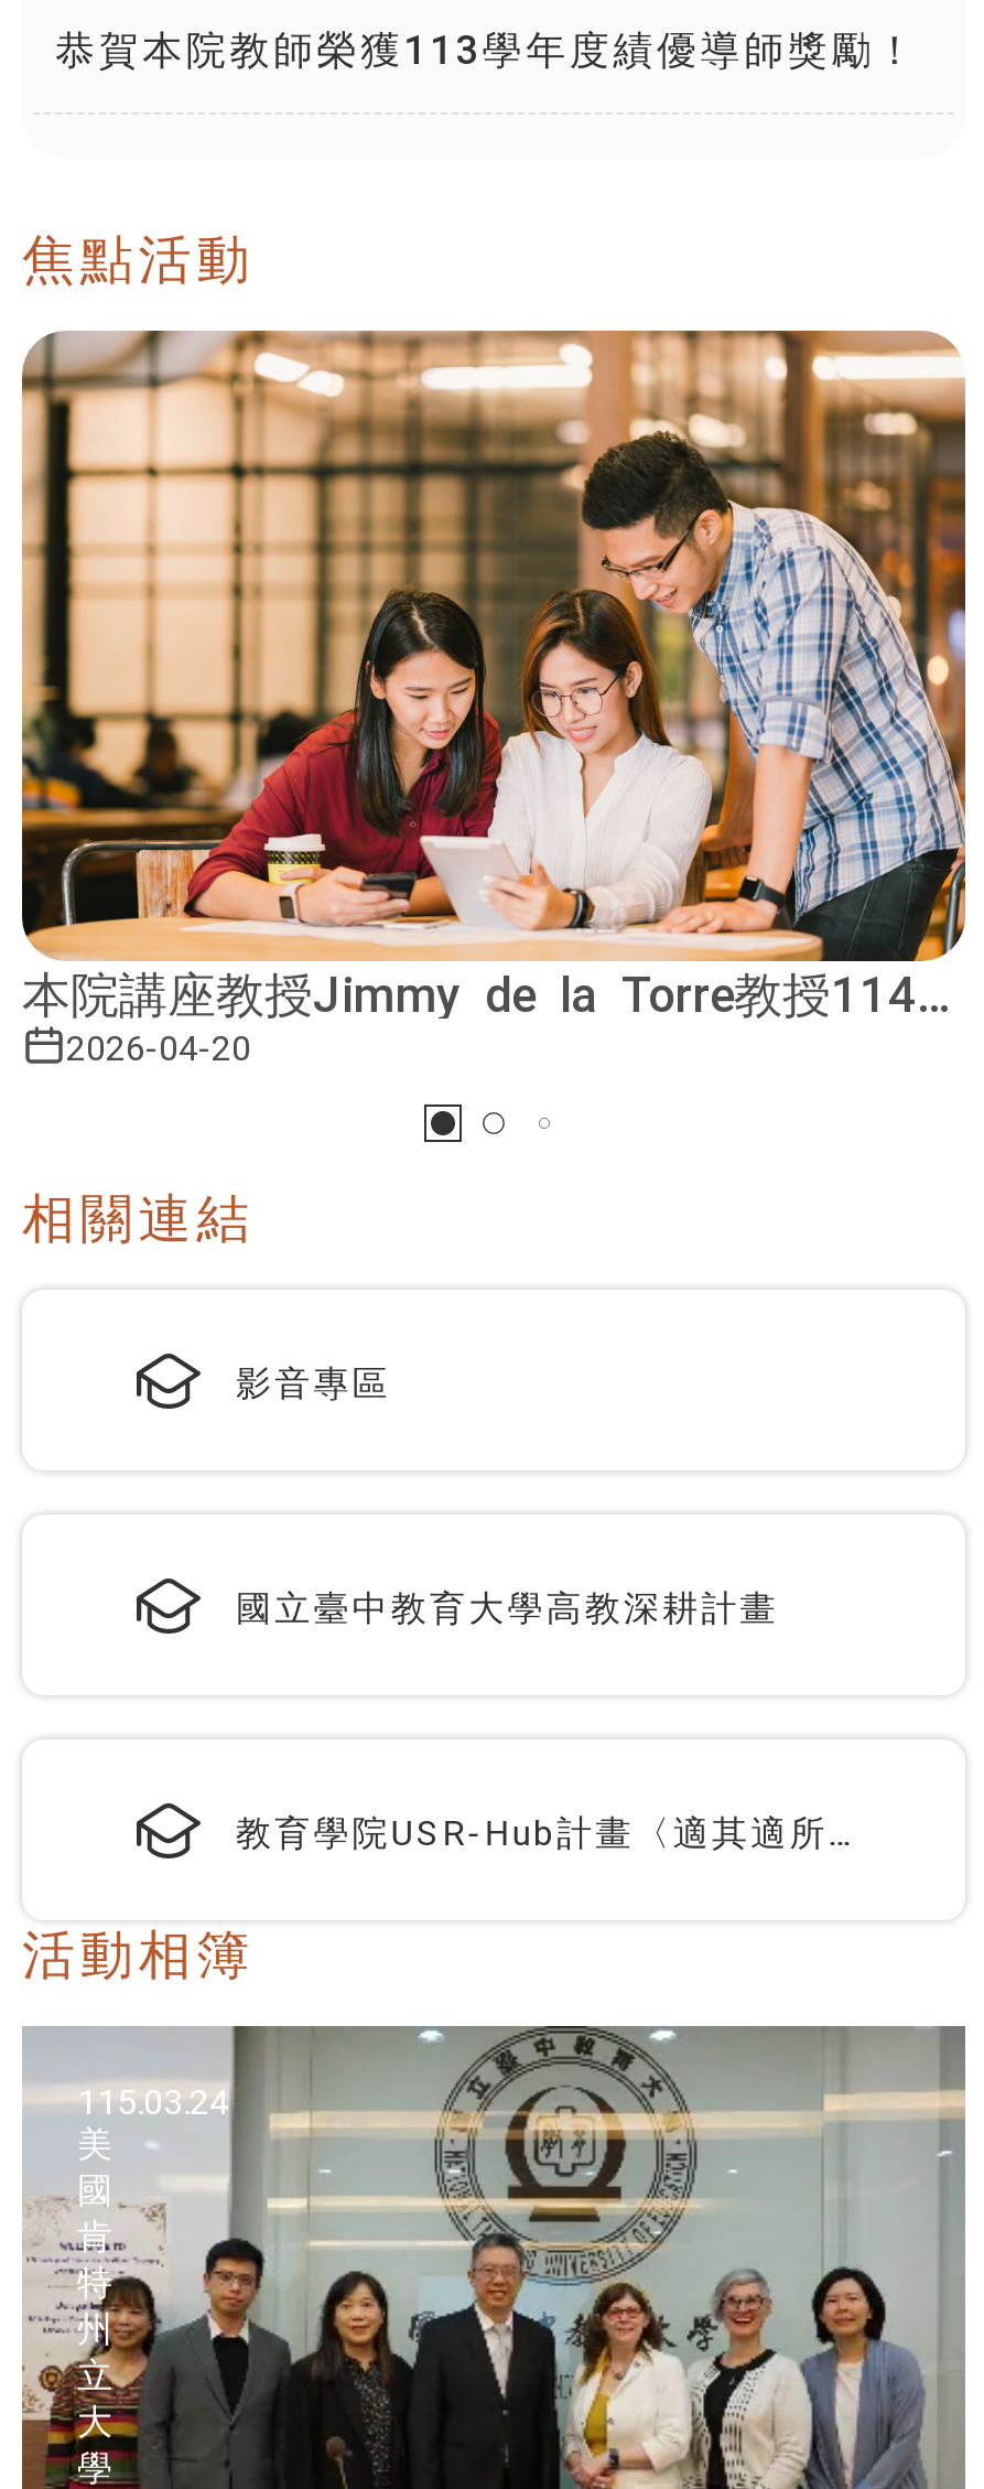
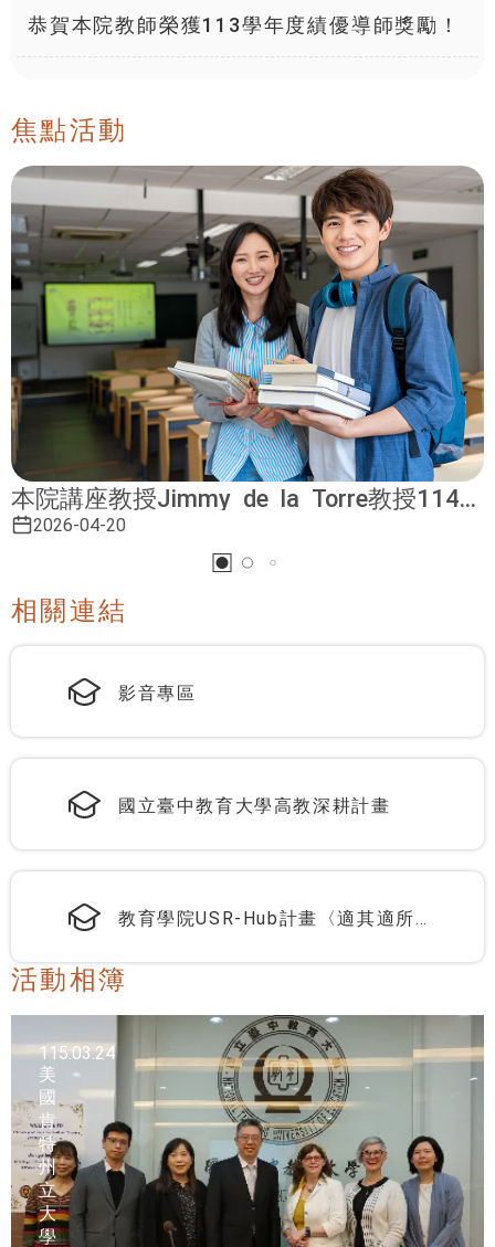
- [image]
+ [image]
